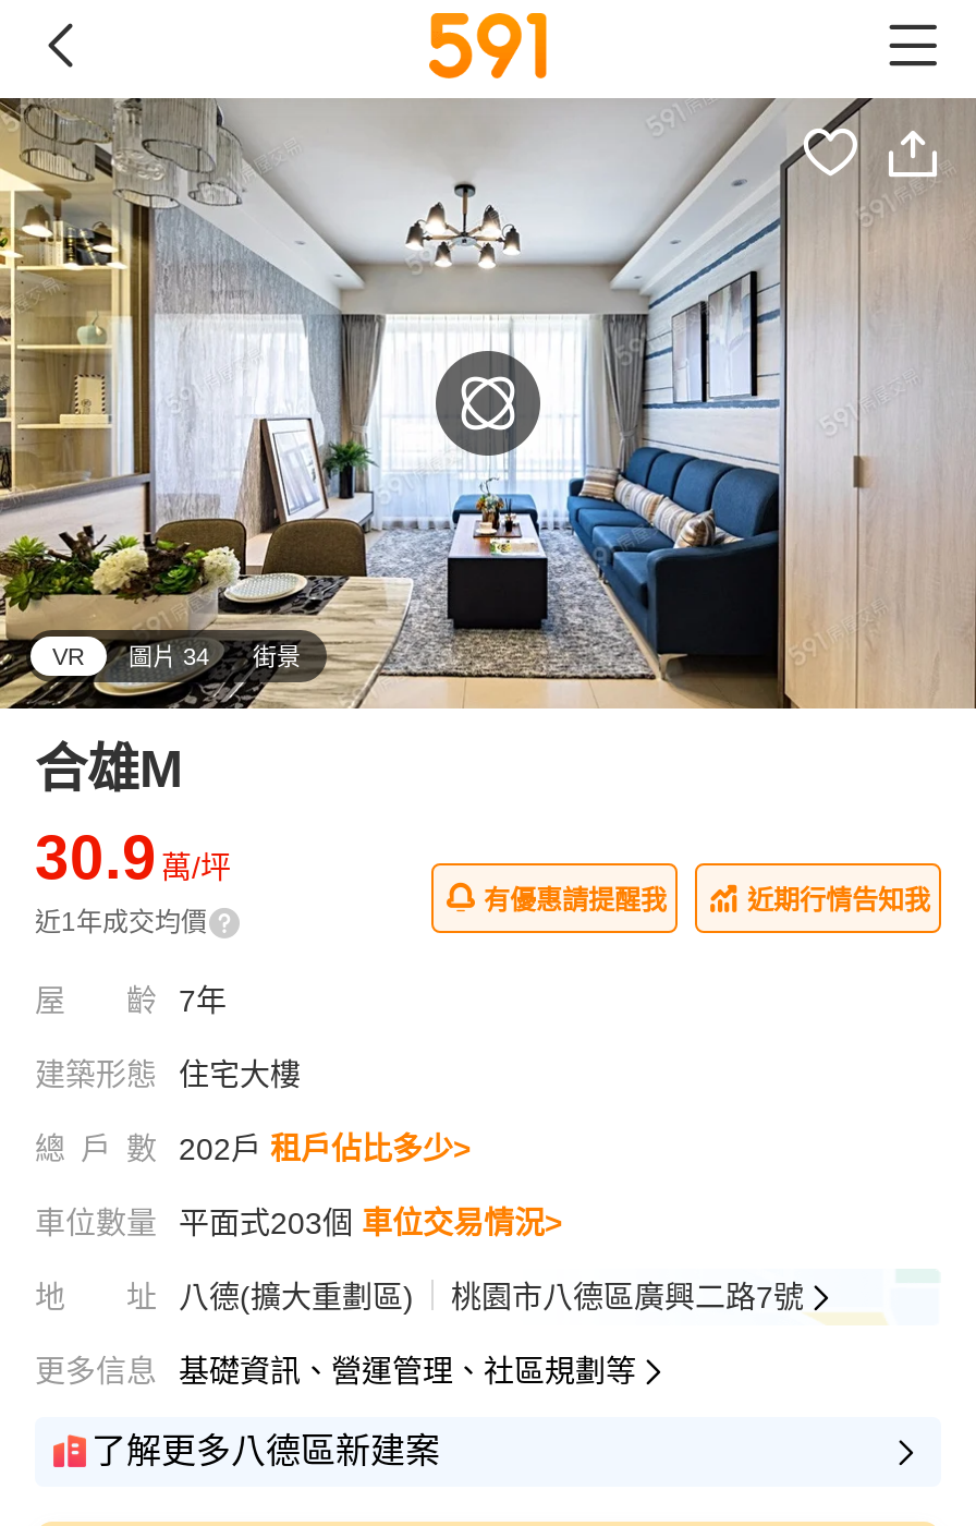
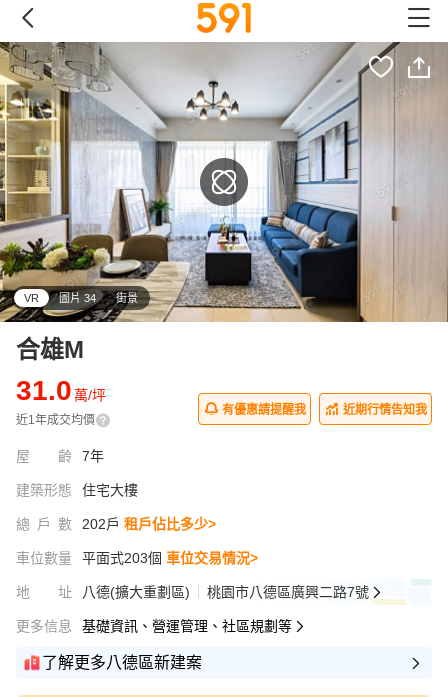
- 30.9 萬/坪
+ 31.0 萬/坪
